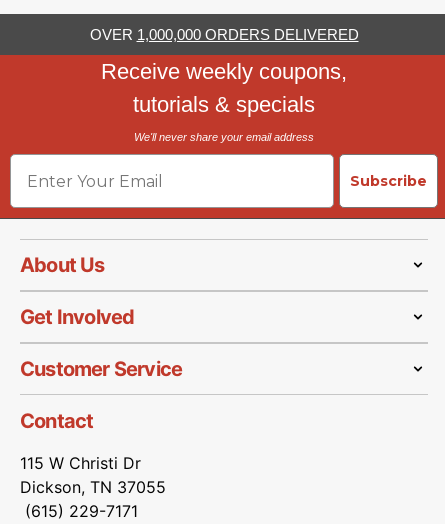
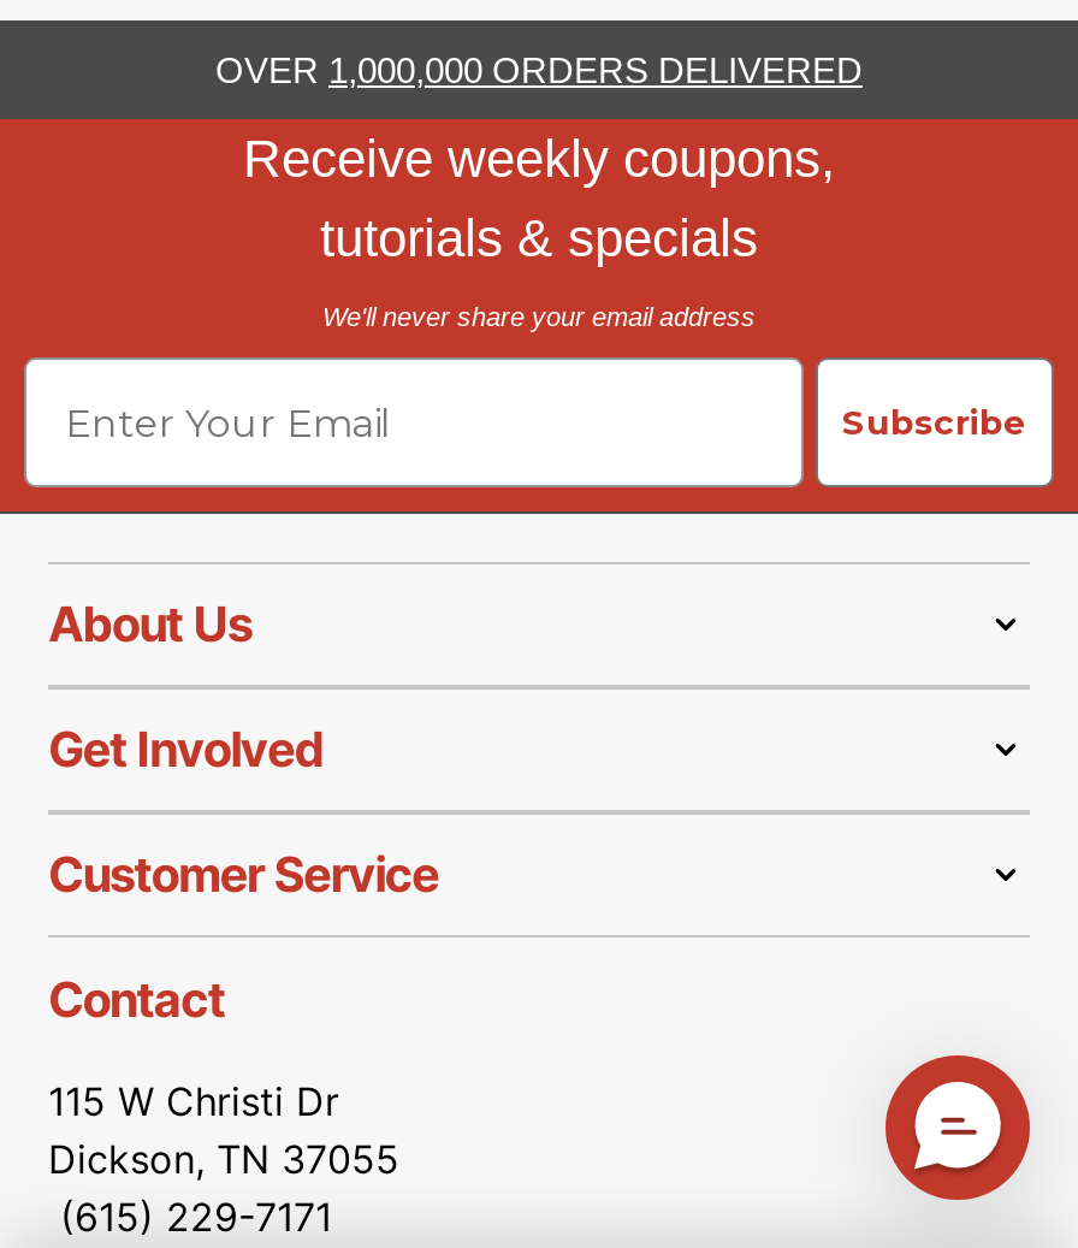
+ [image]
